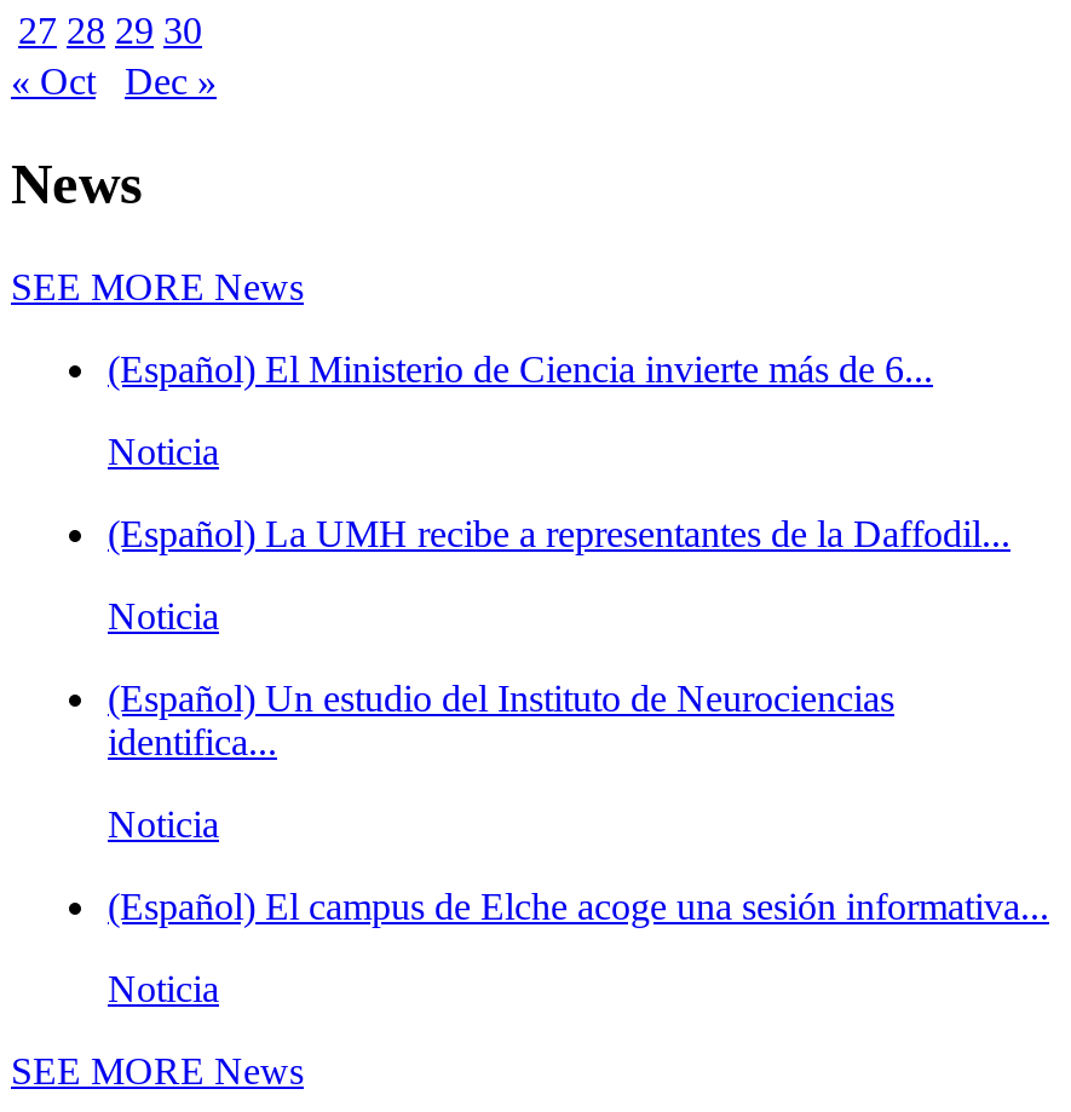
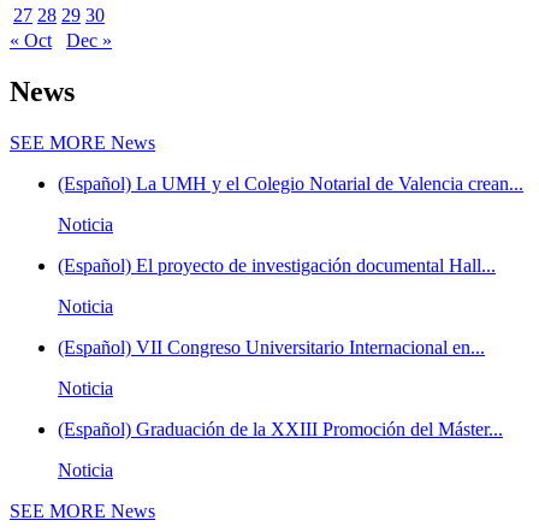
- (Español) El Ministerio de Ciencia invierte más de 6...
+ (Español) La UMH y el Colegio Notarial de Valencia crean...

- (Español) La UMH recibe a representantes de la Daffodil...
+ (Español) El proyecto de investigación documental Hall...

- (Español) Un estudio del Instituto de Neurociencias
- identifica...
+ (Español) VII Congreso Universitario Internacional en...

- (Español) El campus de Elche acoge una sesión informativa...
+ (Español) Graduación de la XXIII Promoción del Máster...
